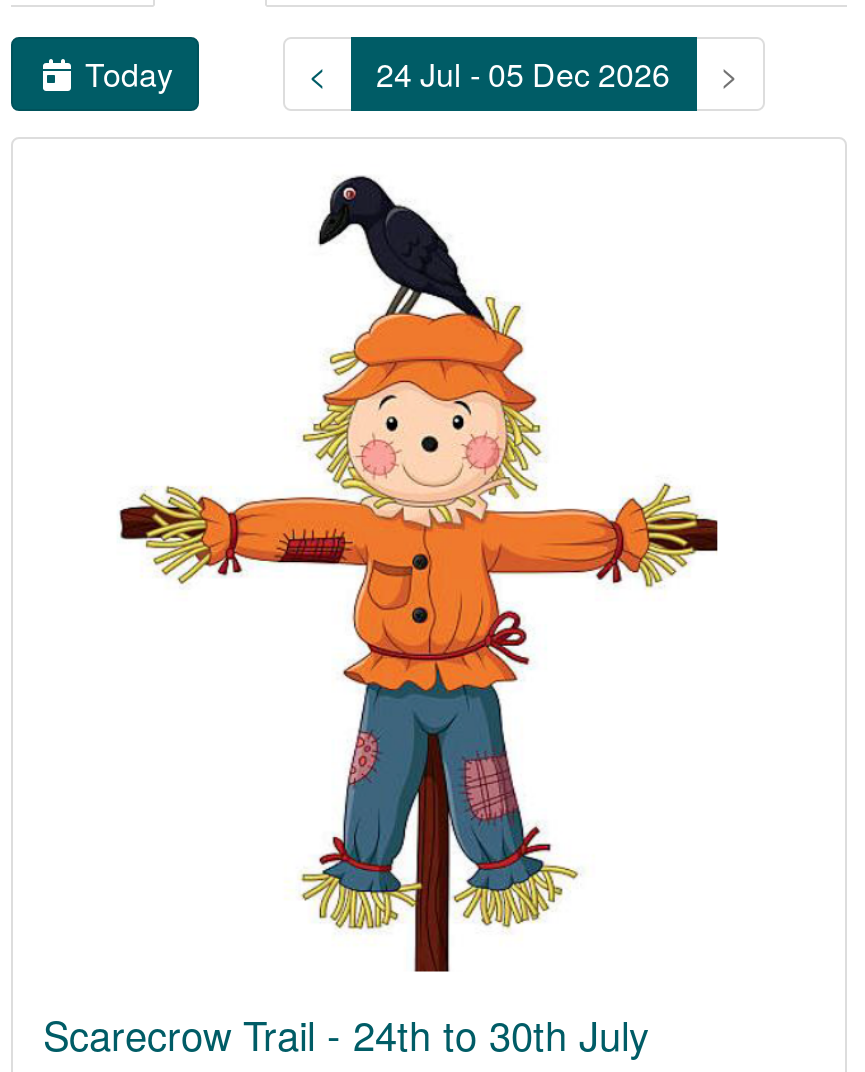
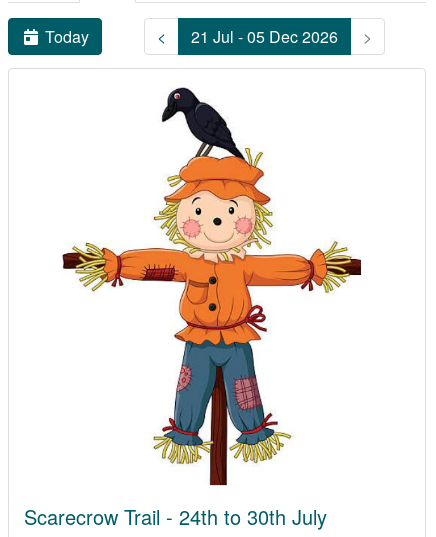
- 24 Jul - 05 Dec 2026
+ 21 Jul - 05 Dec 2026
